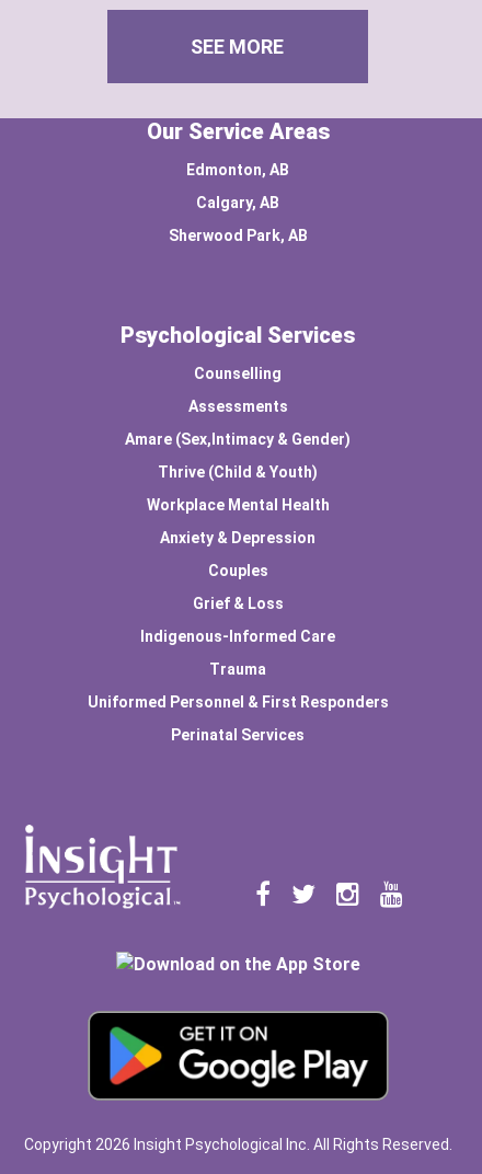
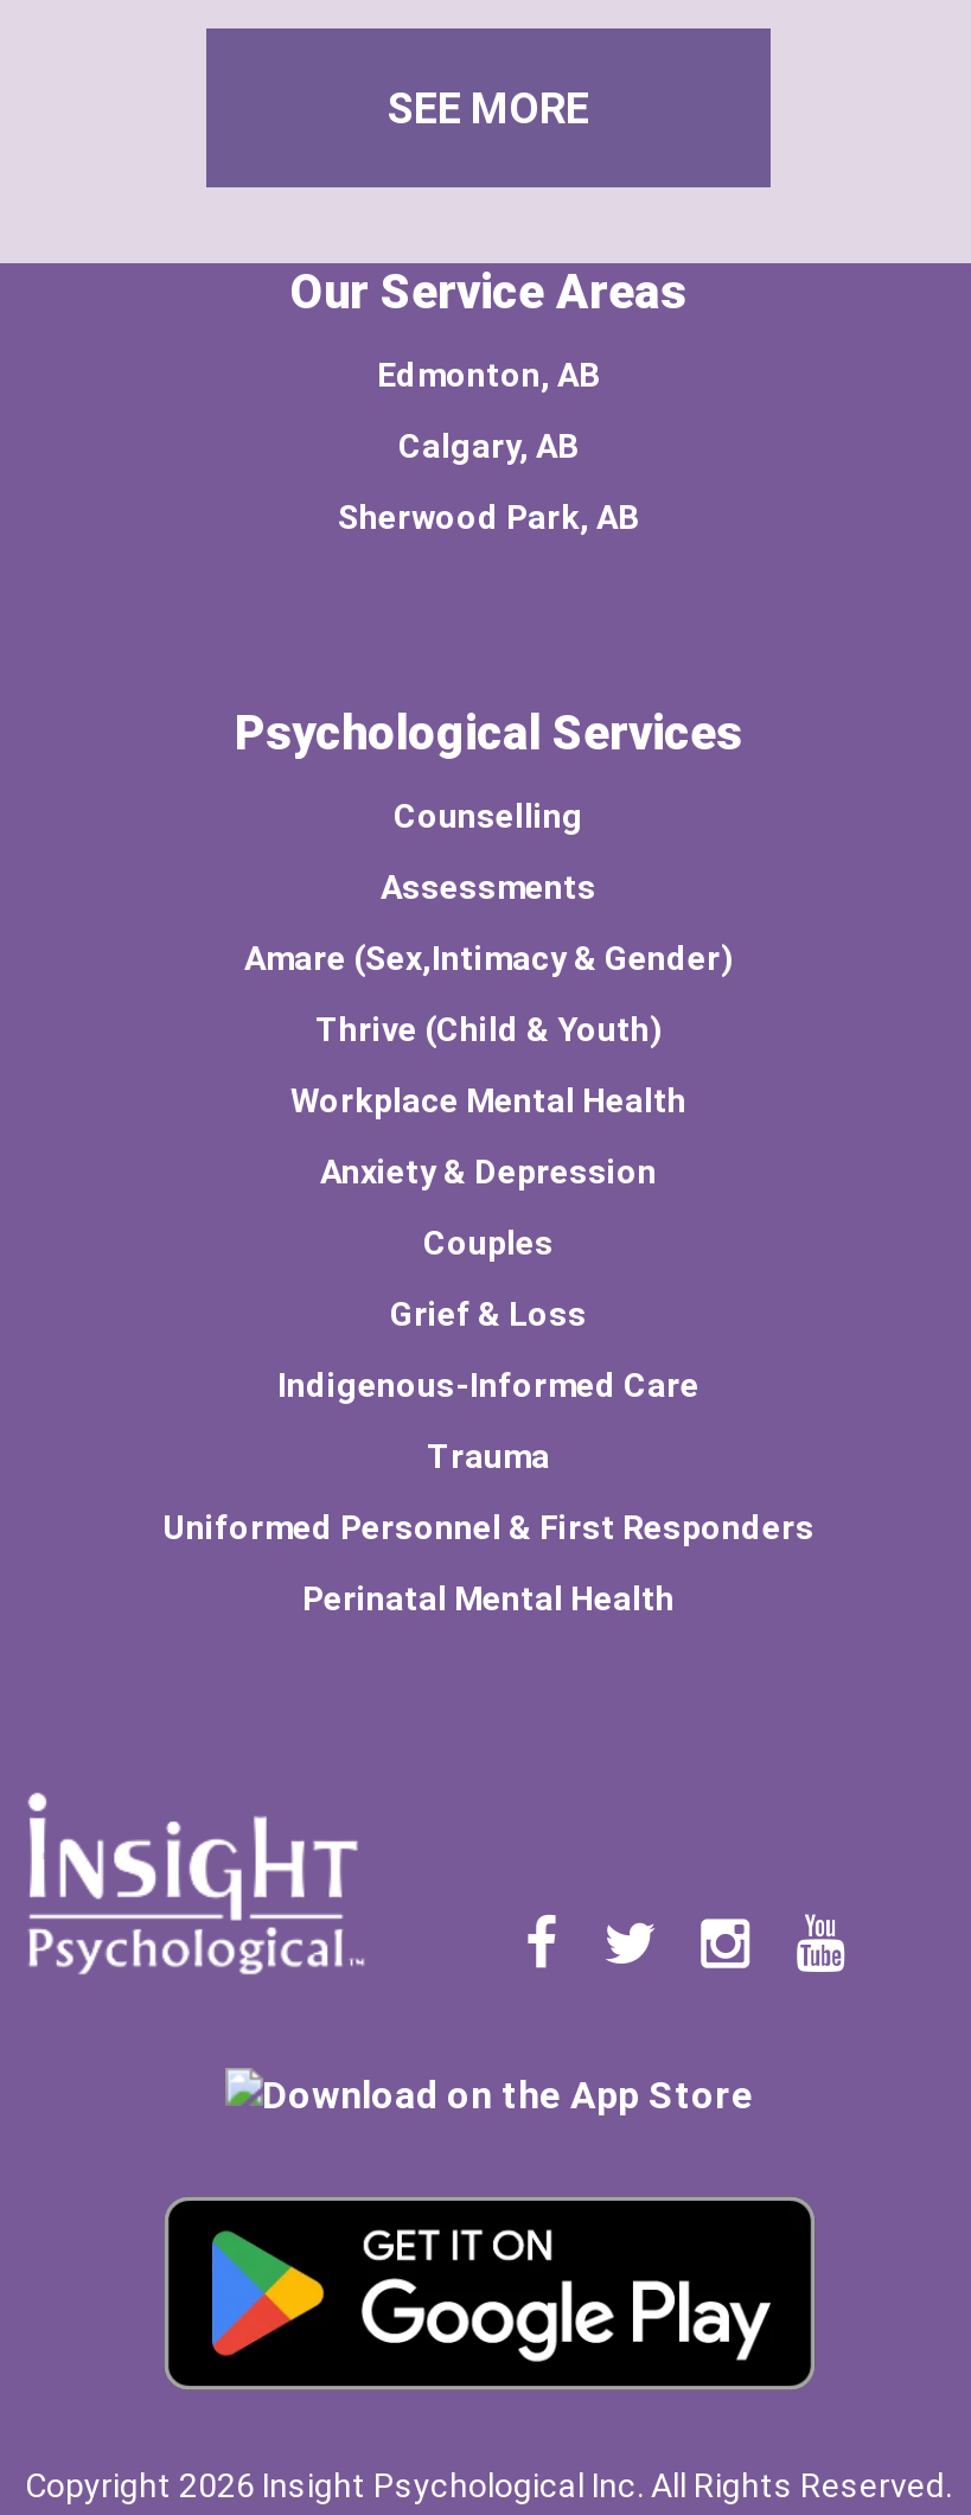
- Perinatal Services
+ Perinatal Mental Health
